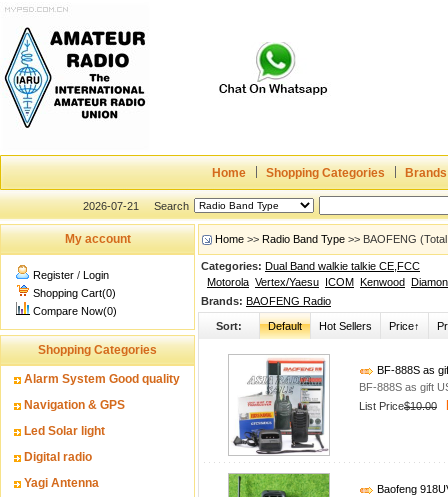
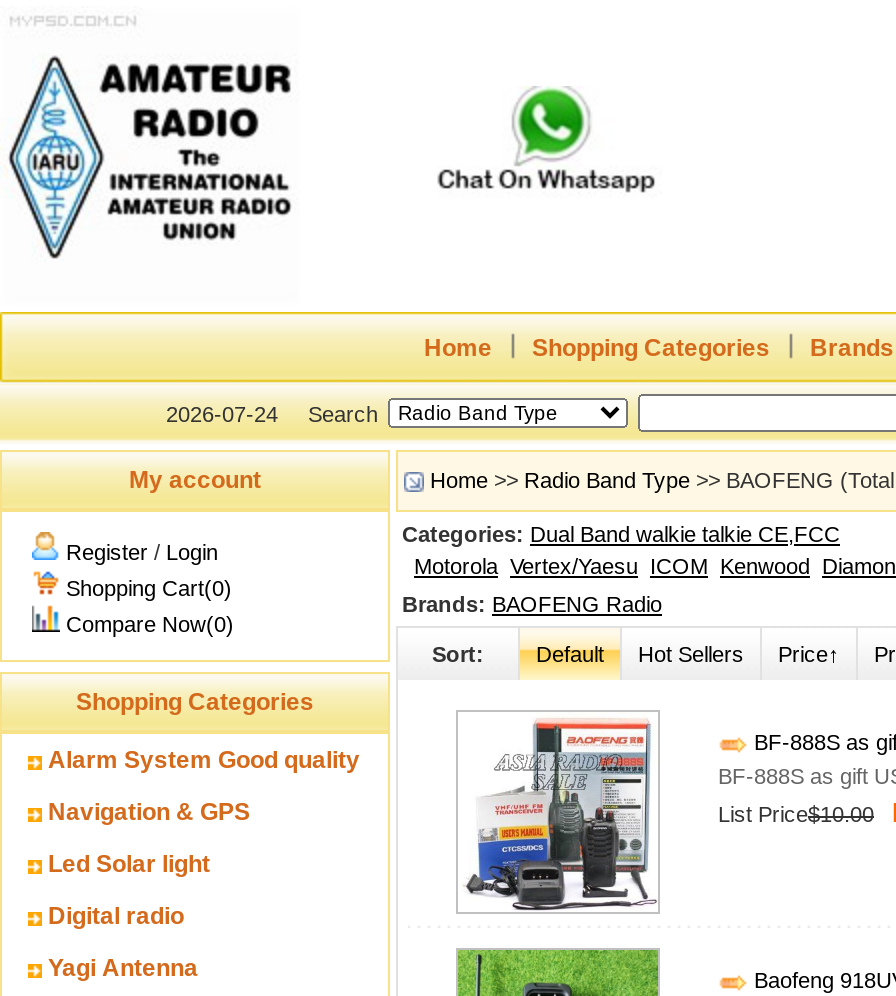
- 2026-07-21 Search
+ 2026-07-24 Search
